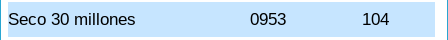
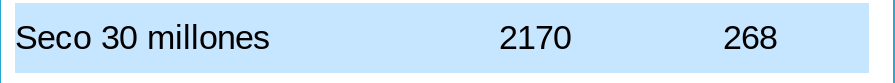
- 0953
+ 2170

- 104
+ 268
